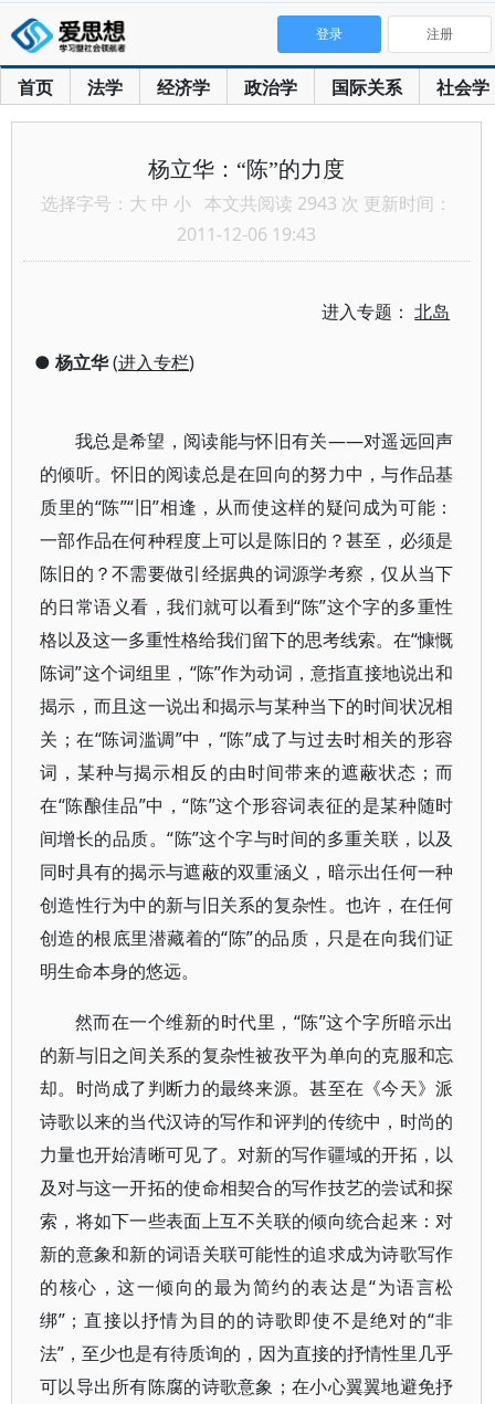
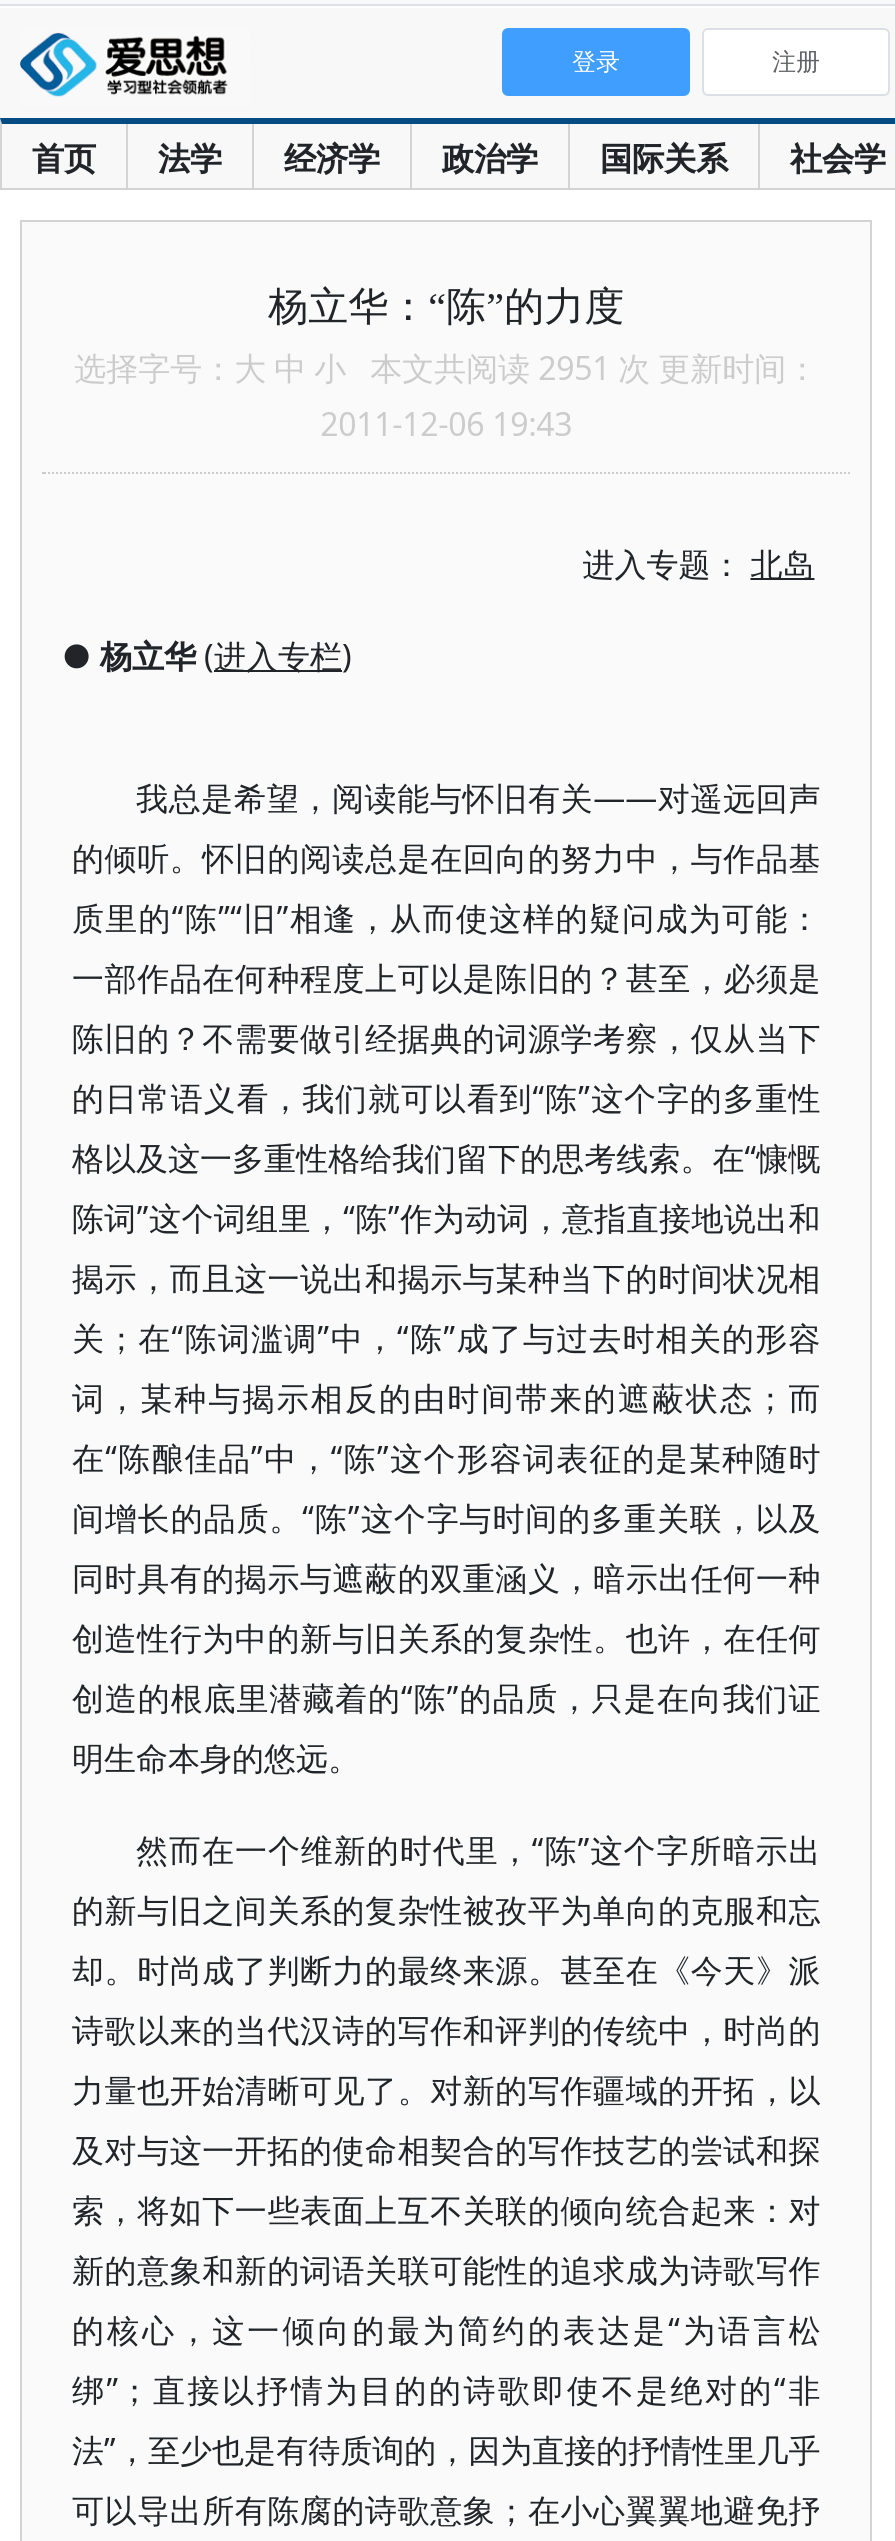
- 选择字号：大 中 小本文共阅读 2943 次 更新时间：
+ 选择字号：大 中 小本文共阅读 2951 次 更新时间：
